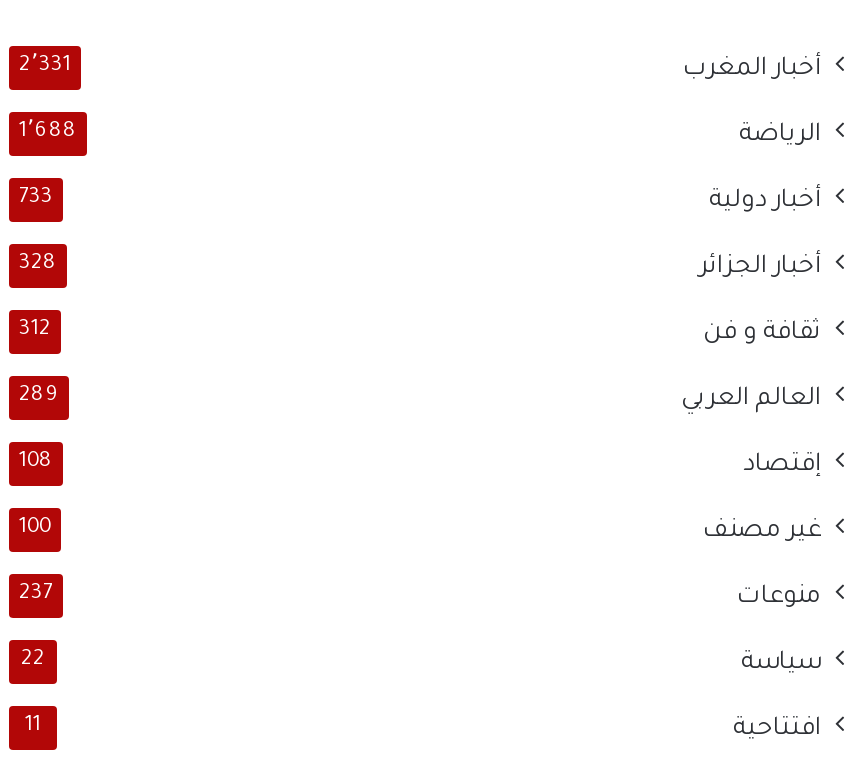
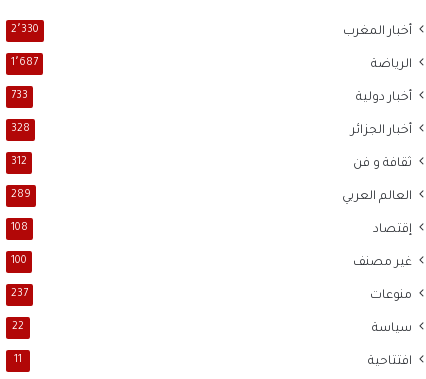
- 2٬331
+ 2٬330

- 1٬688
+ 1٬687
